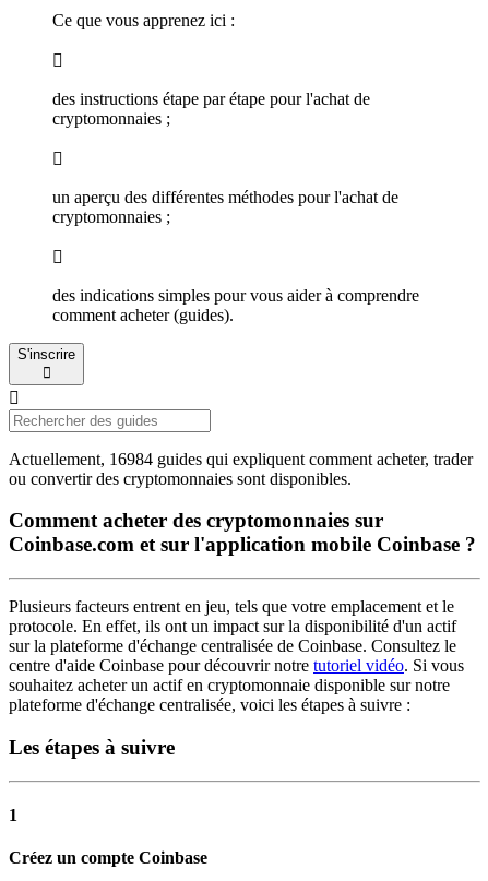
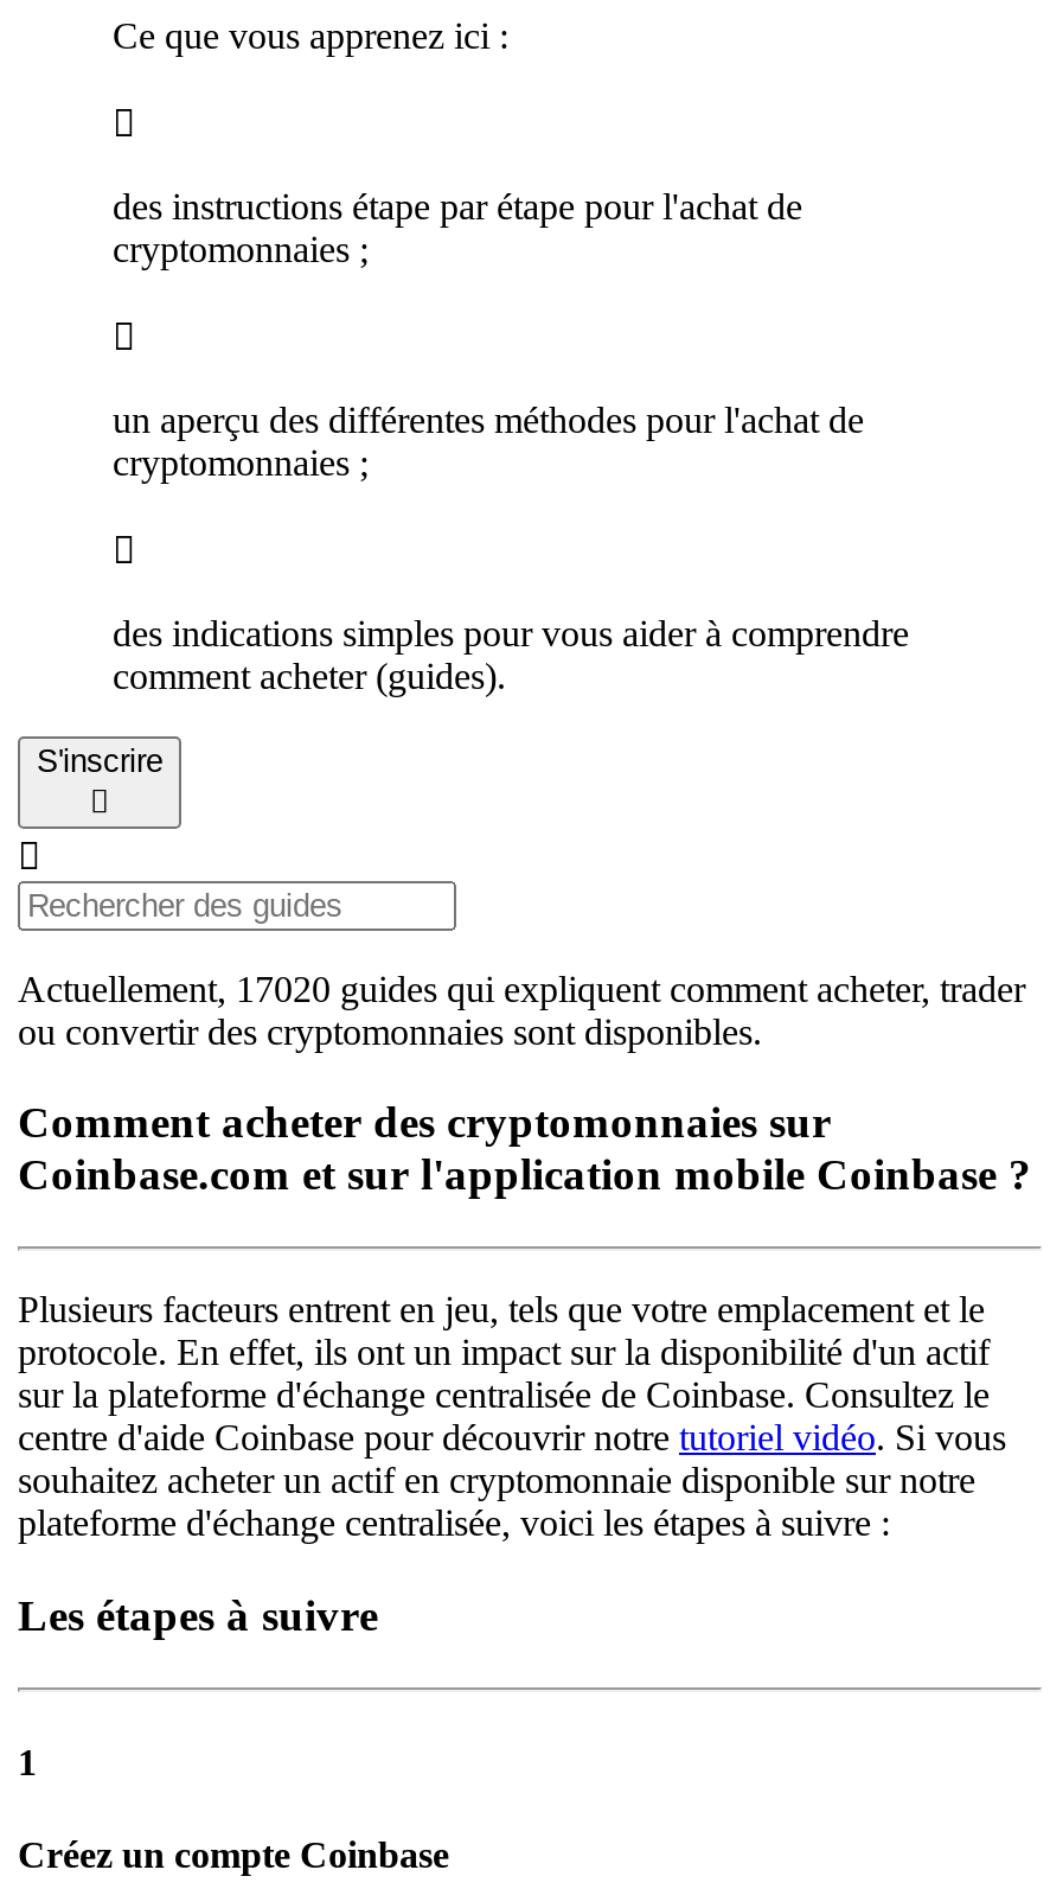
- Actuellement, 16984 guides qui expliquent comment acheter, trader
+ Actuellement, 17020 guides qui expliquent comment acheter, trader
